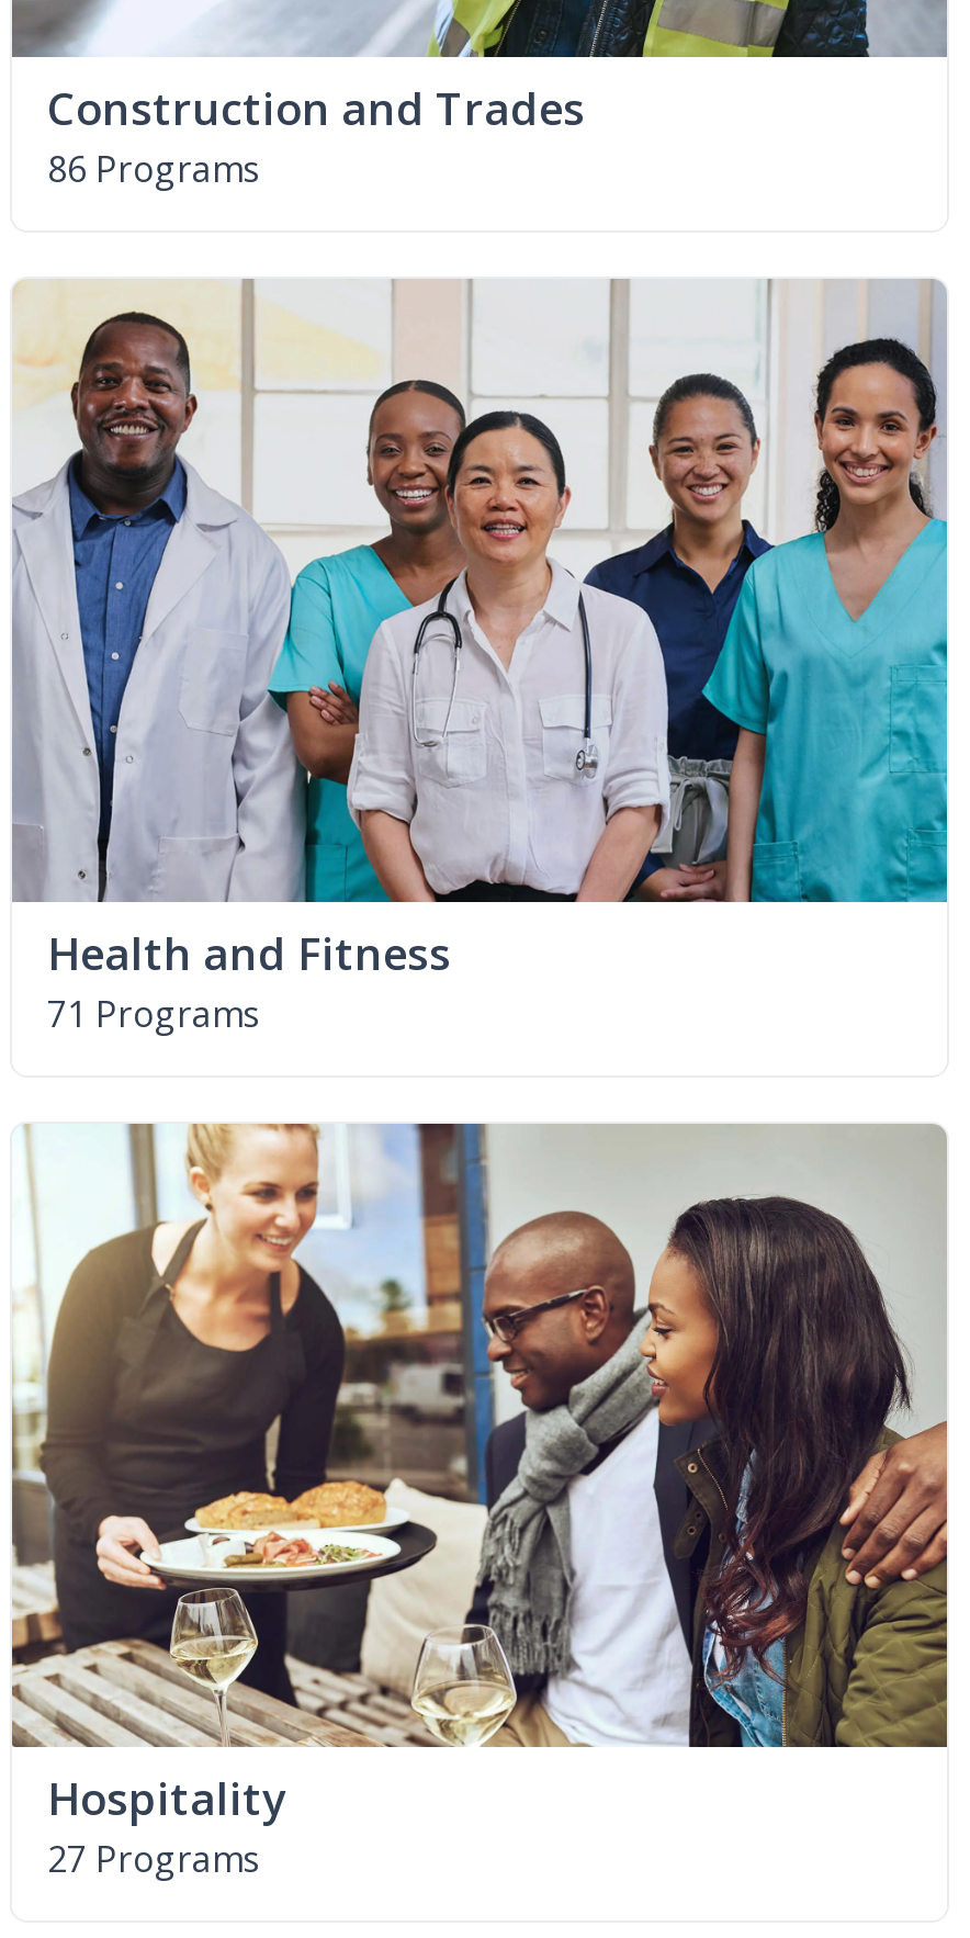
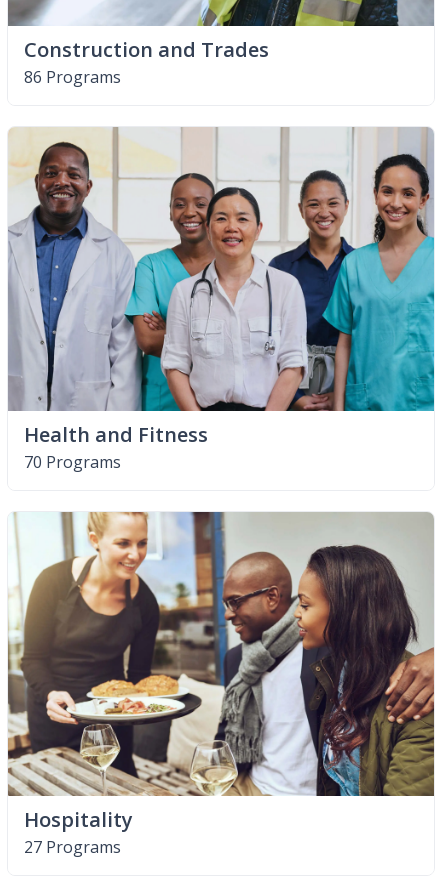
- 71 Programs
+ 70 Programs
